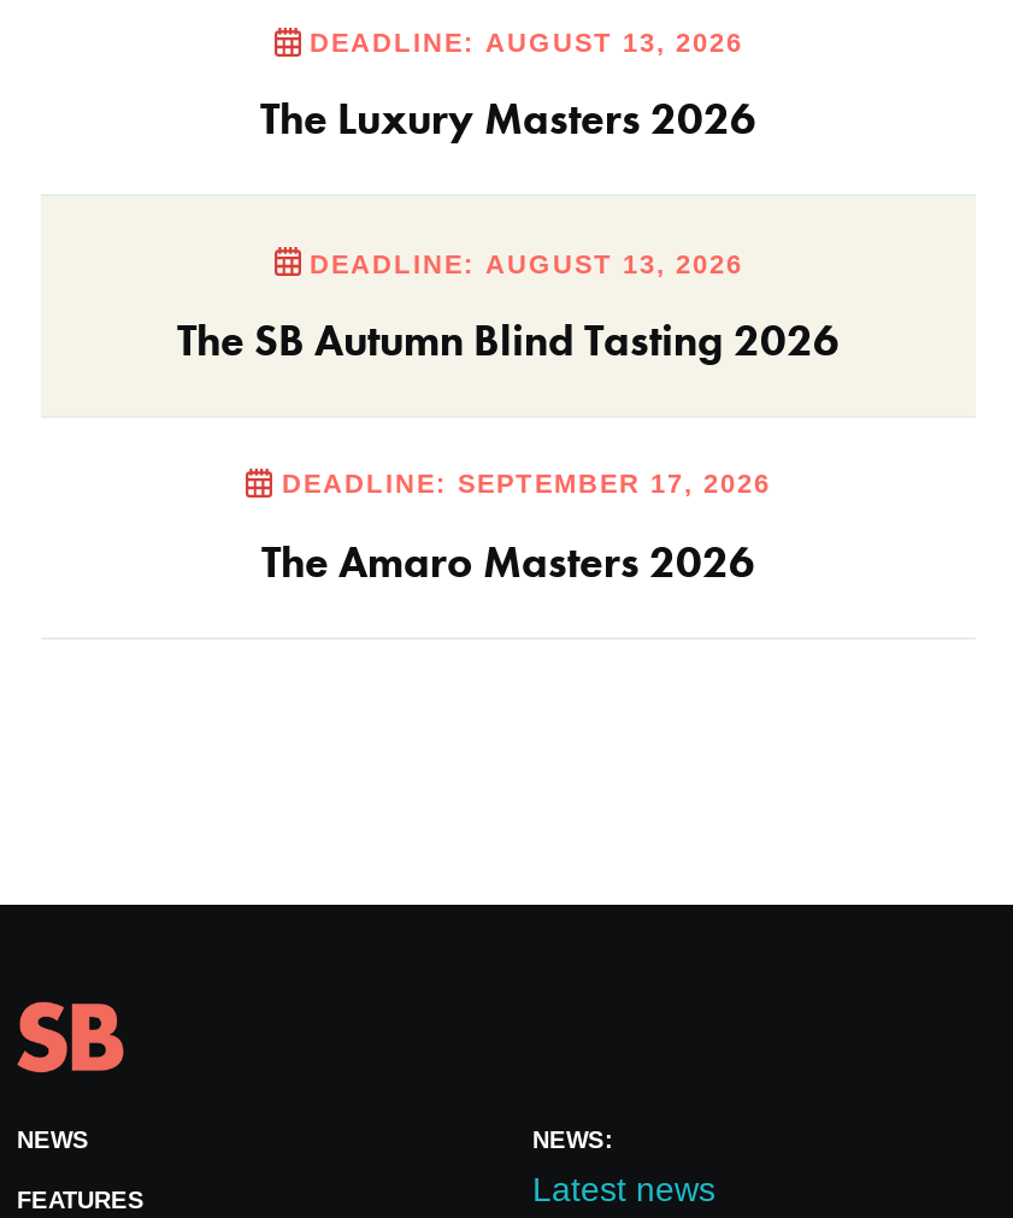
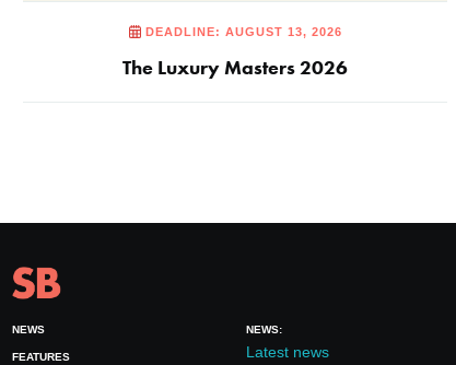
- DEADLINE: AUGUST 13, 2026
- The SB Autumn Blind Tasting 2026
- DEADLINE: SEPTEMBER 17, 2026
- The Amaro Masters 2026
